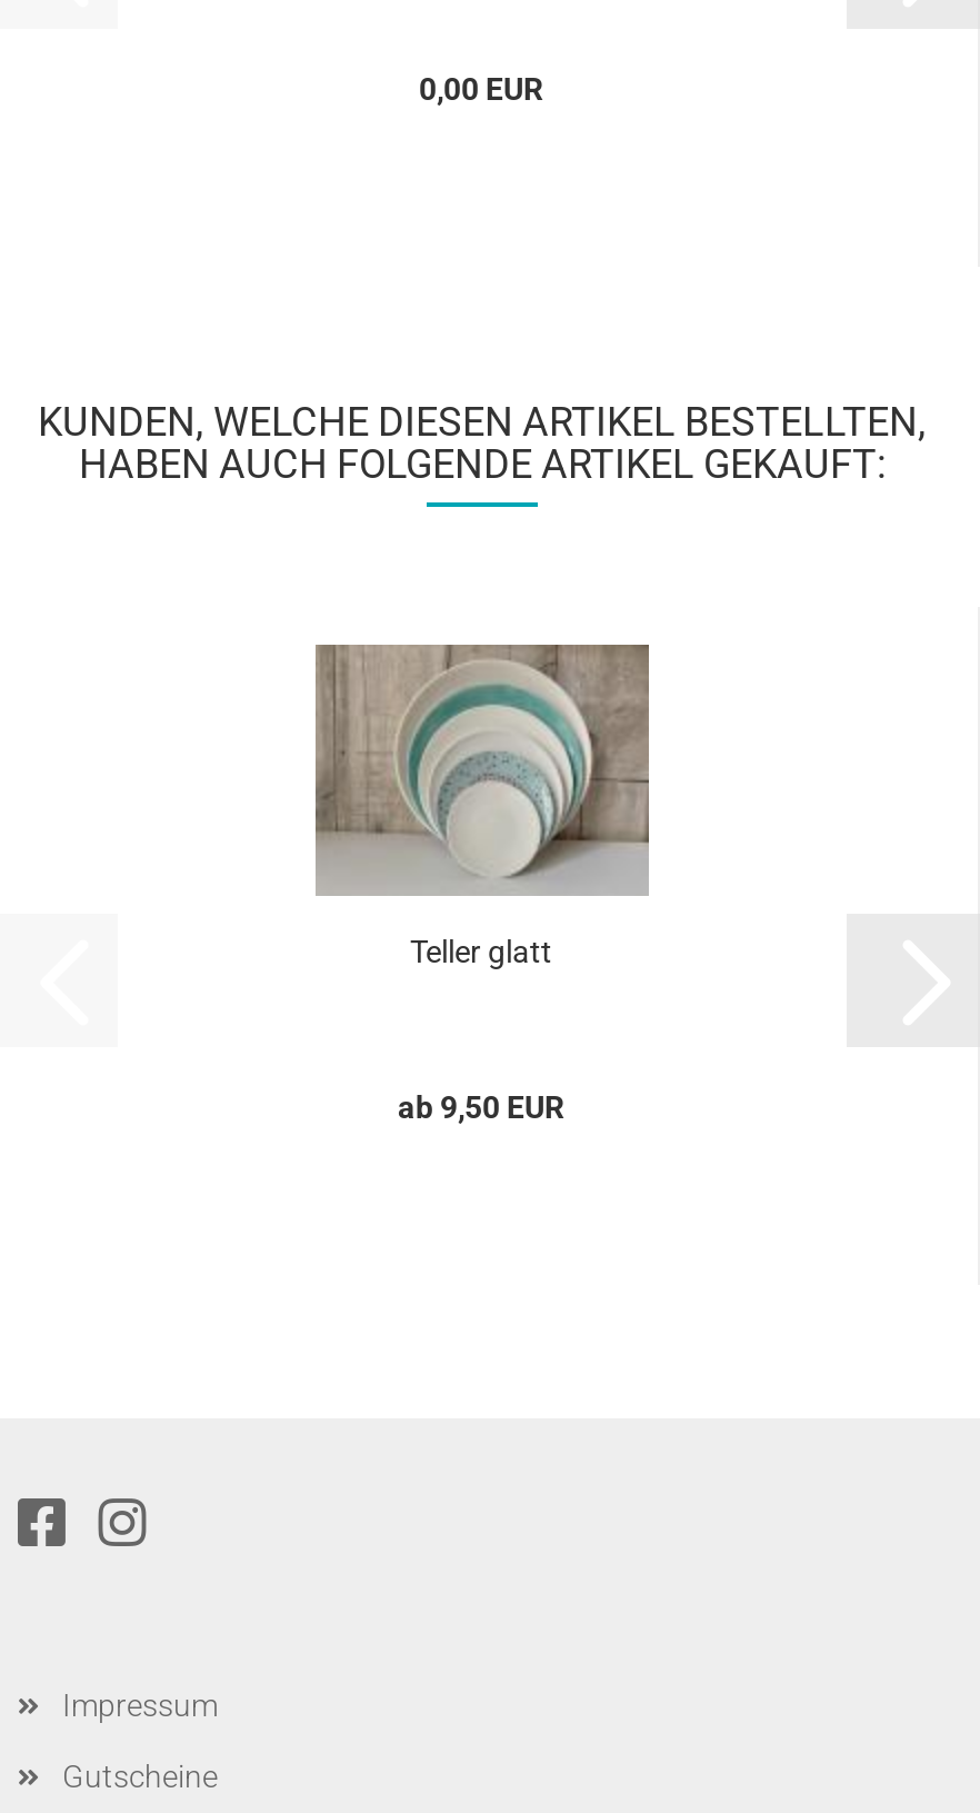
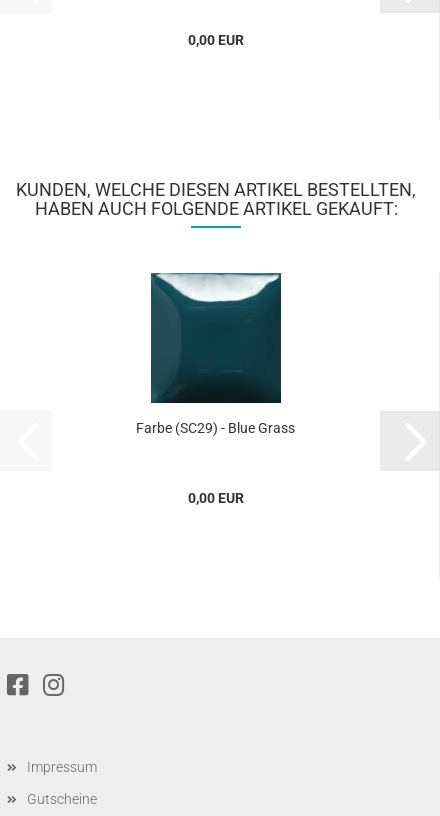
- [image]
- Teller glatt
+ [image]
+ Farbe (SC29) - Blue Grass

- ab 9,50 EUR
+ 0,00 EUR
